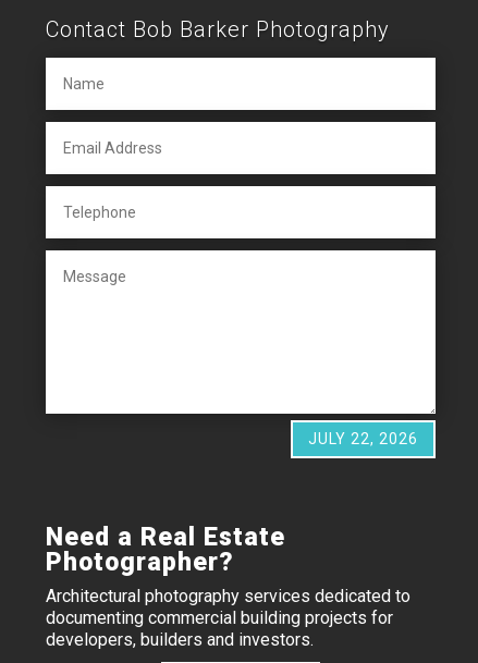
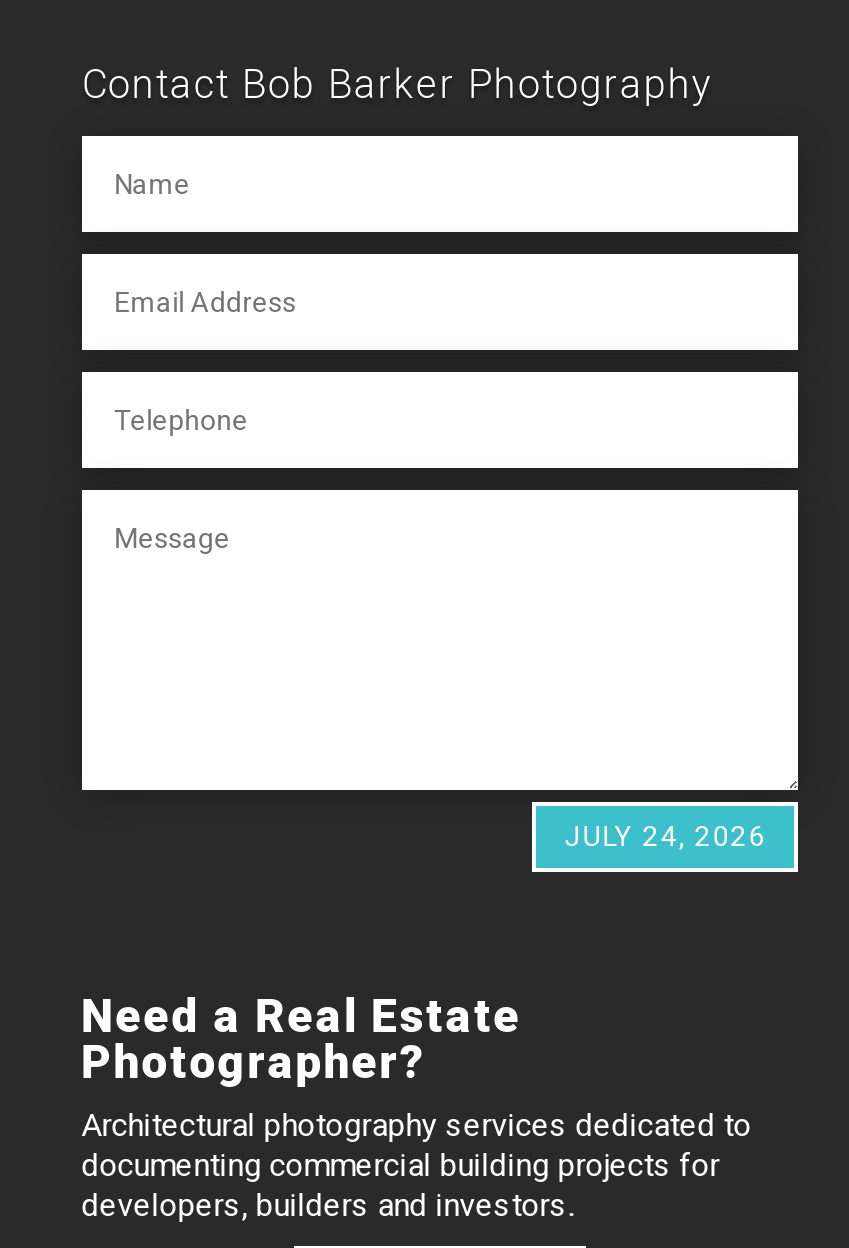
- JULY 22, 2026
+ JULY 24, 2026
